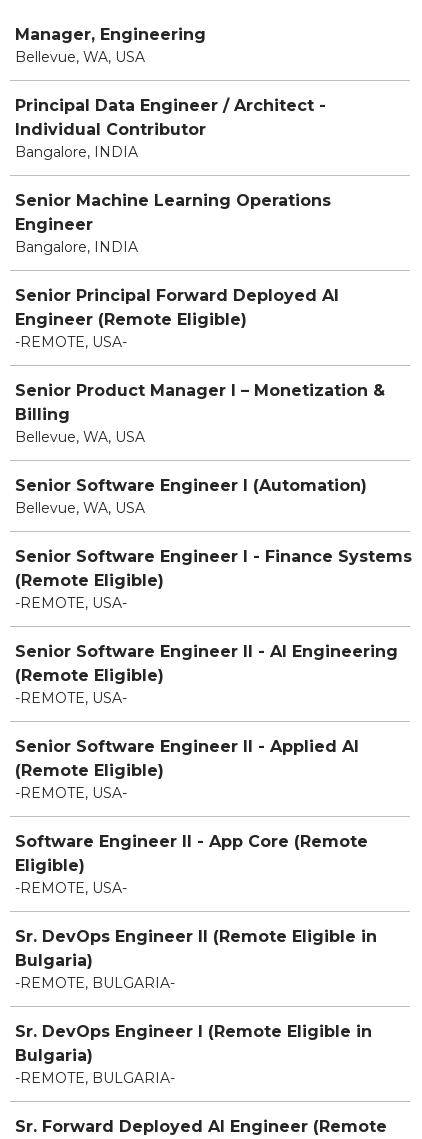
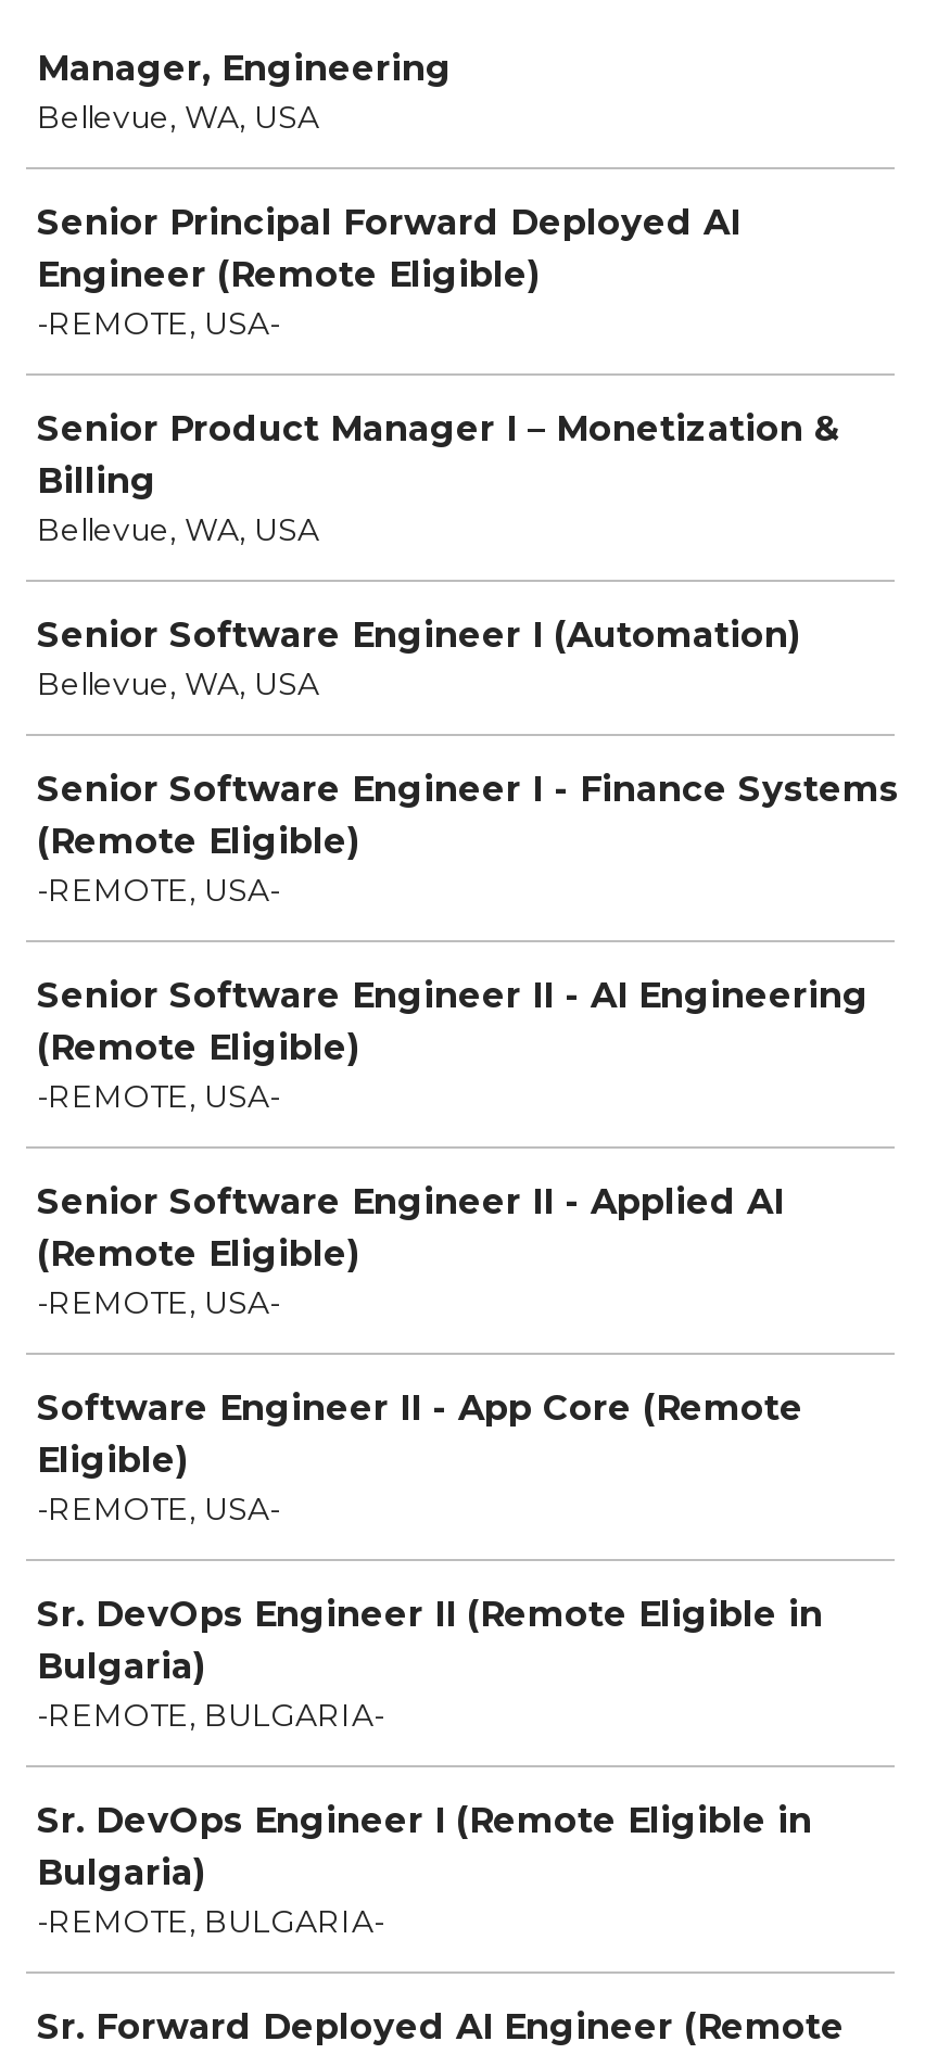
- Principal Data Engineer / Architect -
- Individual Contributor
- Bangalore, INDIA
- Senior Machine Learning Operations
- Engineer
- Bangalore, INDIA
